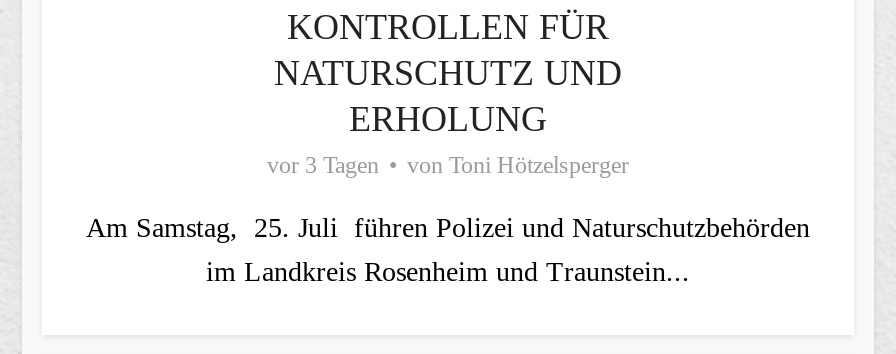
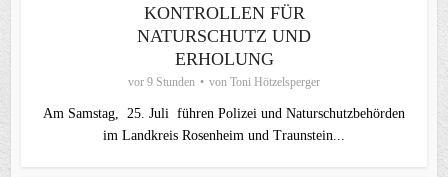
- vor 3 Tagen von Toni Hötzelsperger
+ vor 9 Stunden von Toni Hötzelsperger
